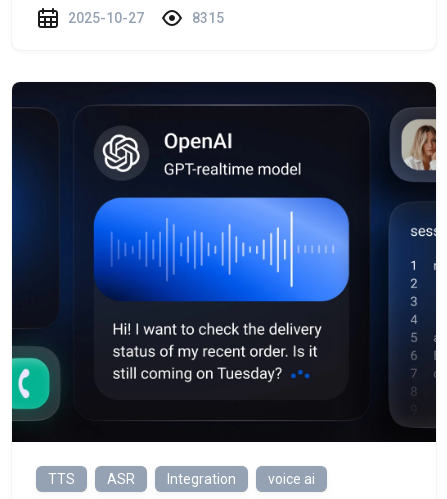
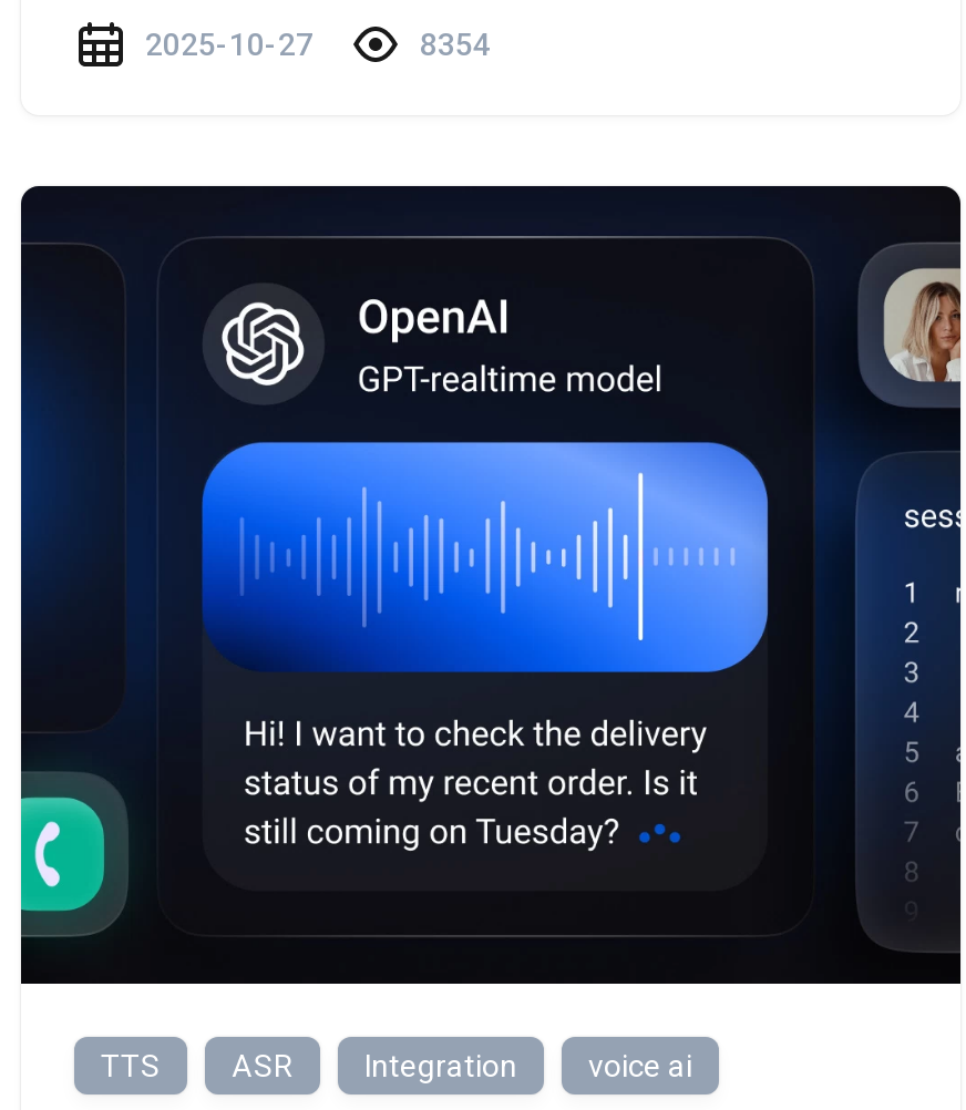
- 8315
+ 8354
